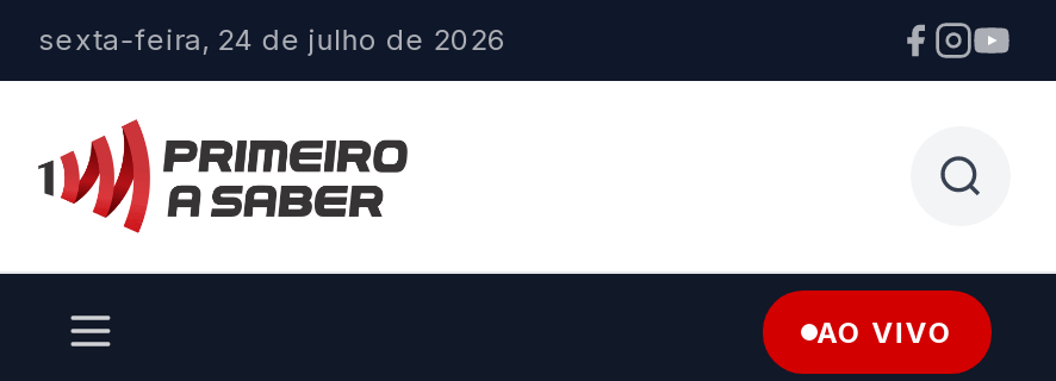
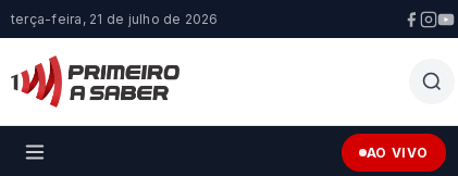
- sexta-feira, 24 de julho de 2026
+ terça-feira, 21 de julho de 2026
